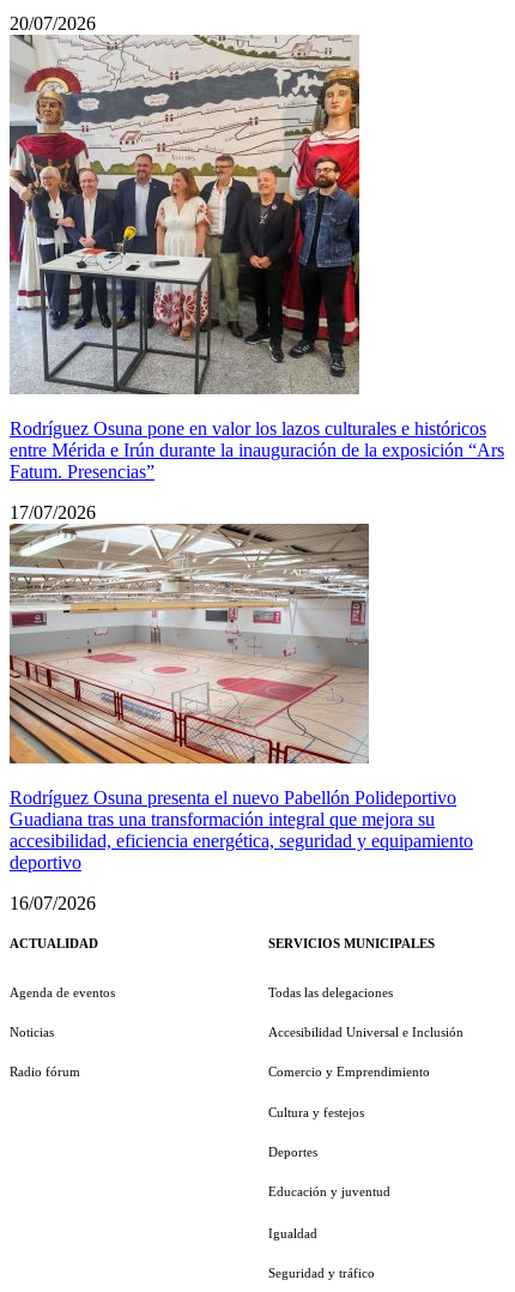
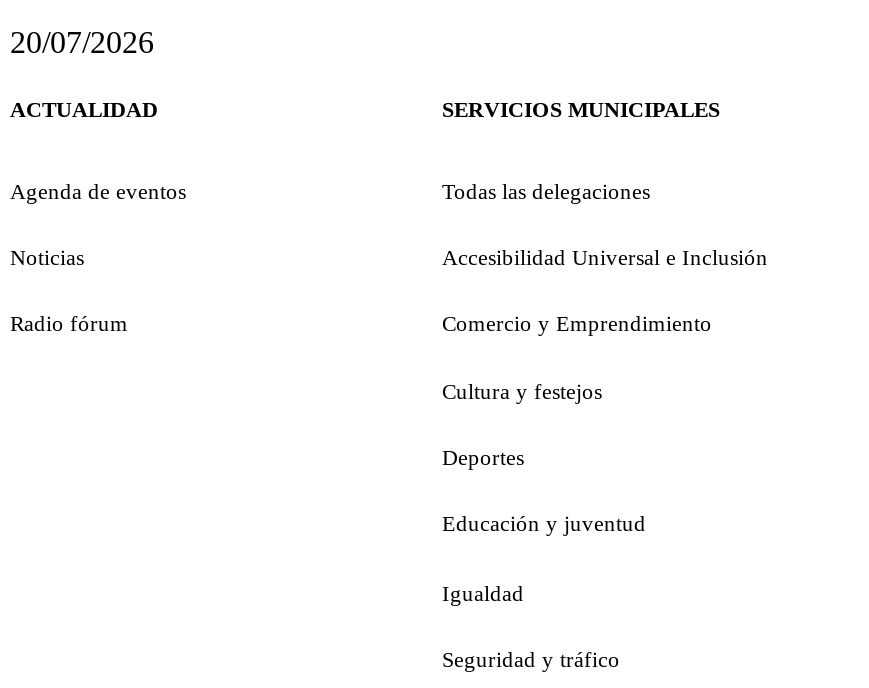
- [image]
- Rodríguez Osuna pone en valor los lazos culturales e históricos
- entre Mérida e Irún durante la inauguración de la exposición “Ars
- Fatum. Presencias”
- 17/07/2026

- [image]
- Rodríguez Osuna presenta el nuevo Pabellón Polideportivo
- Guadiana tras una transformación integral que mejora su
- accesibilidad, eficiencia energética, seguridad y equipamiento
- deportivo
- 16/07/2026
